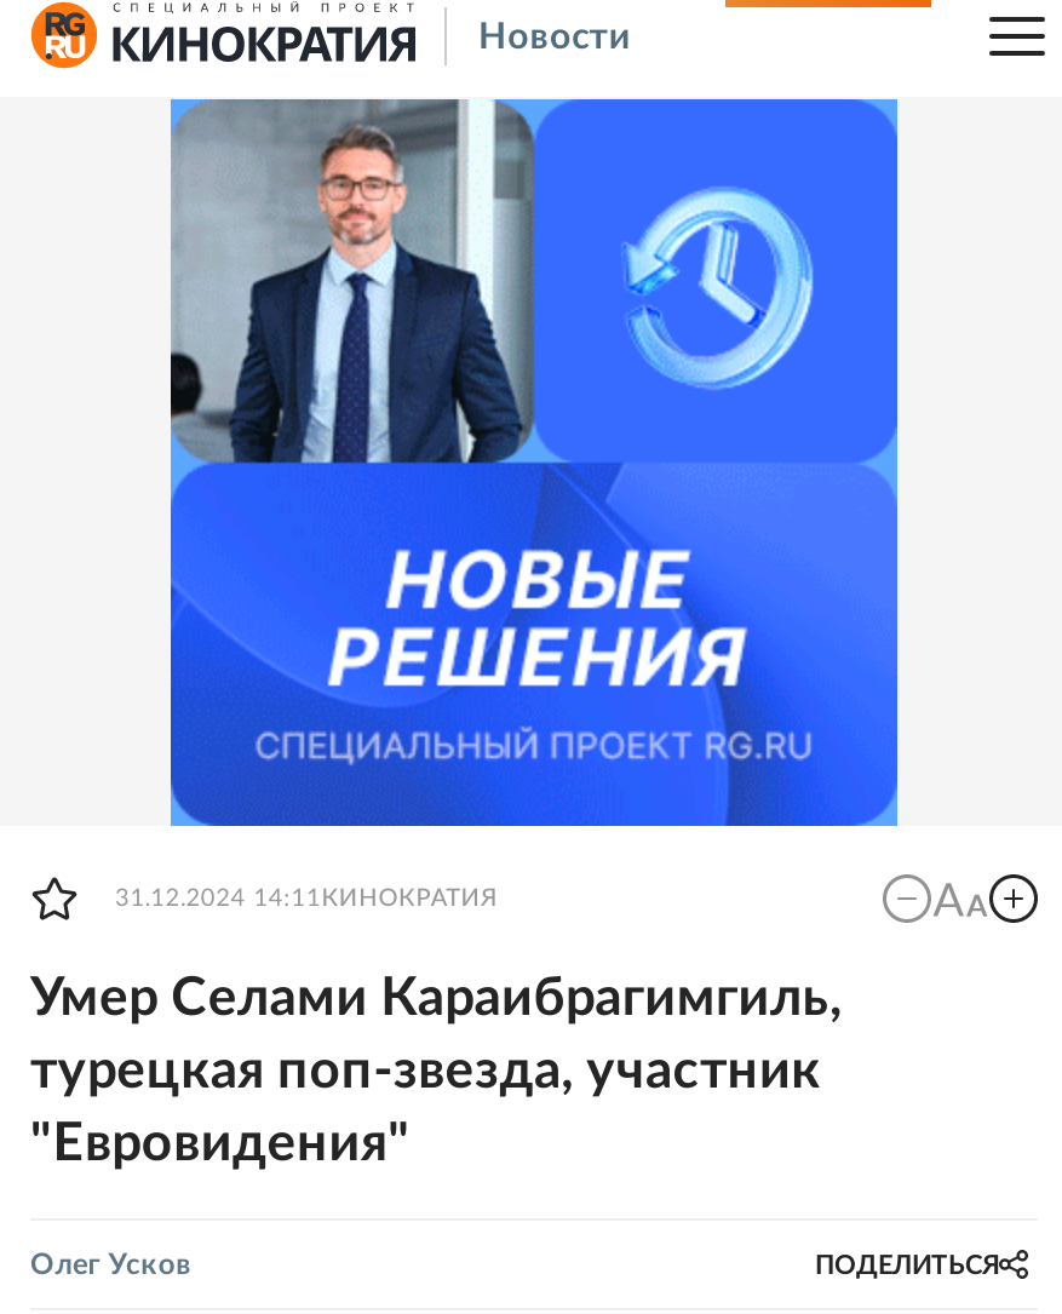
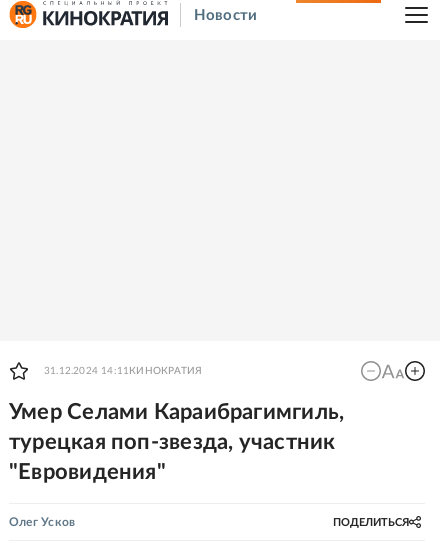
- [image]
